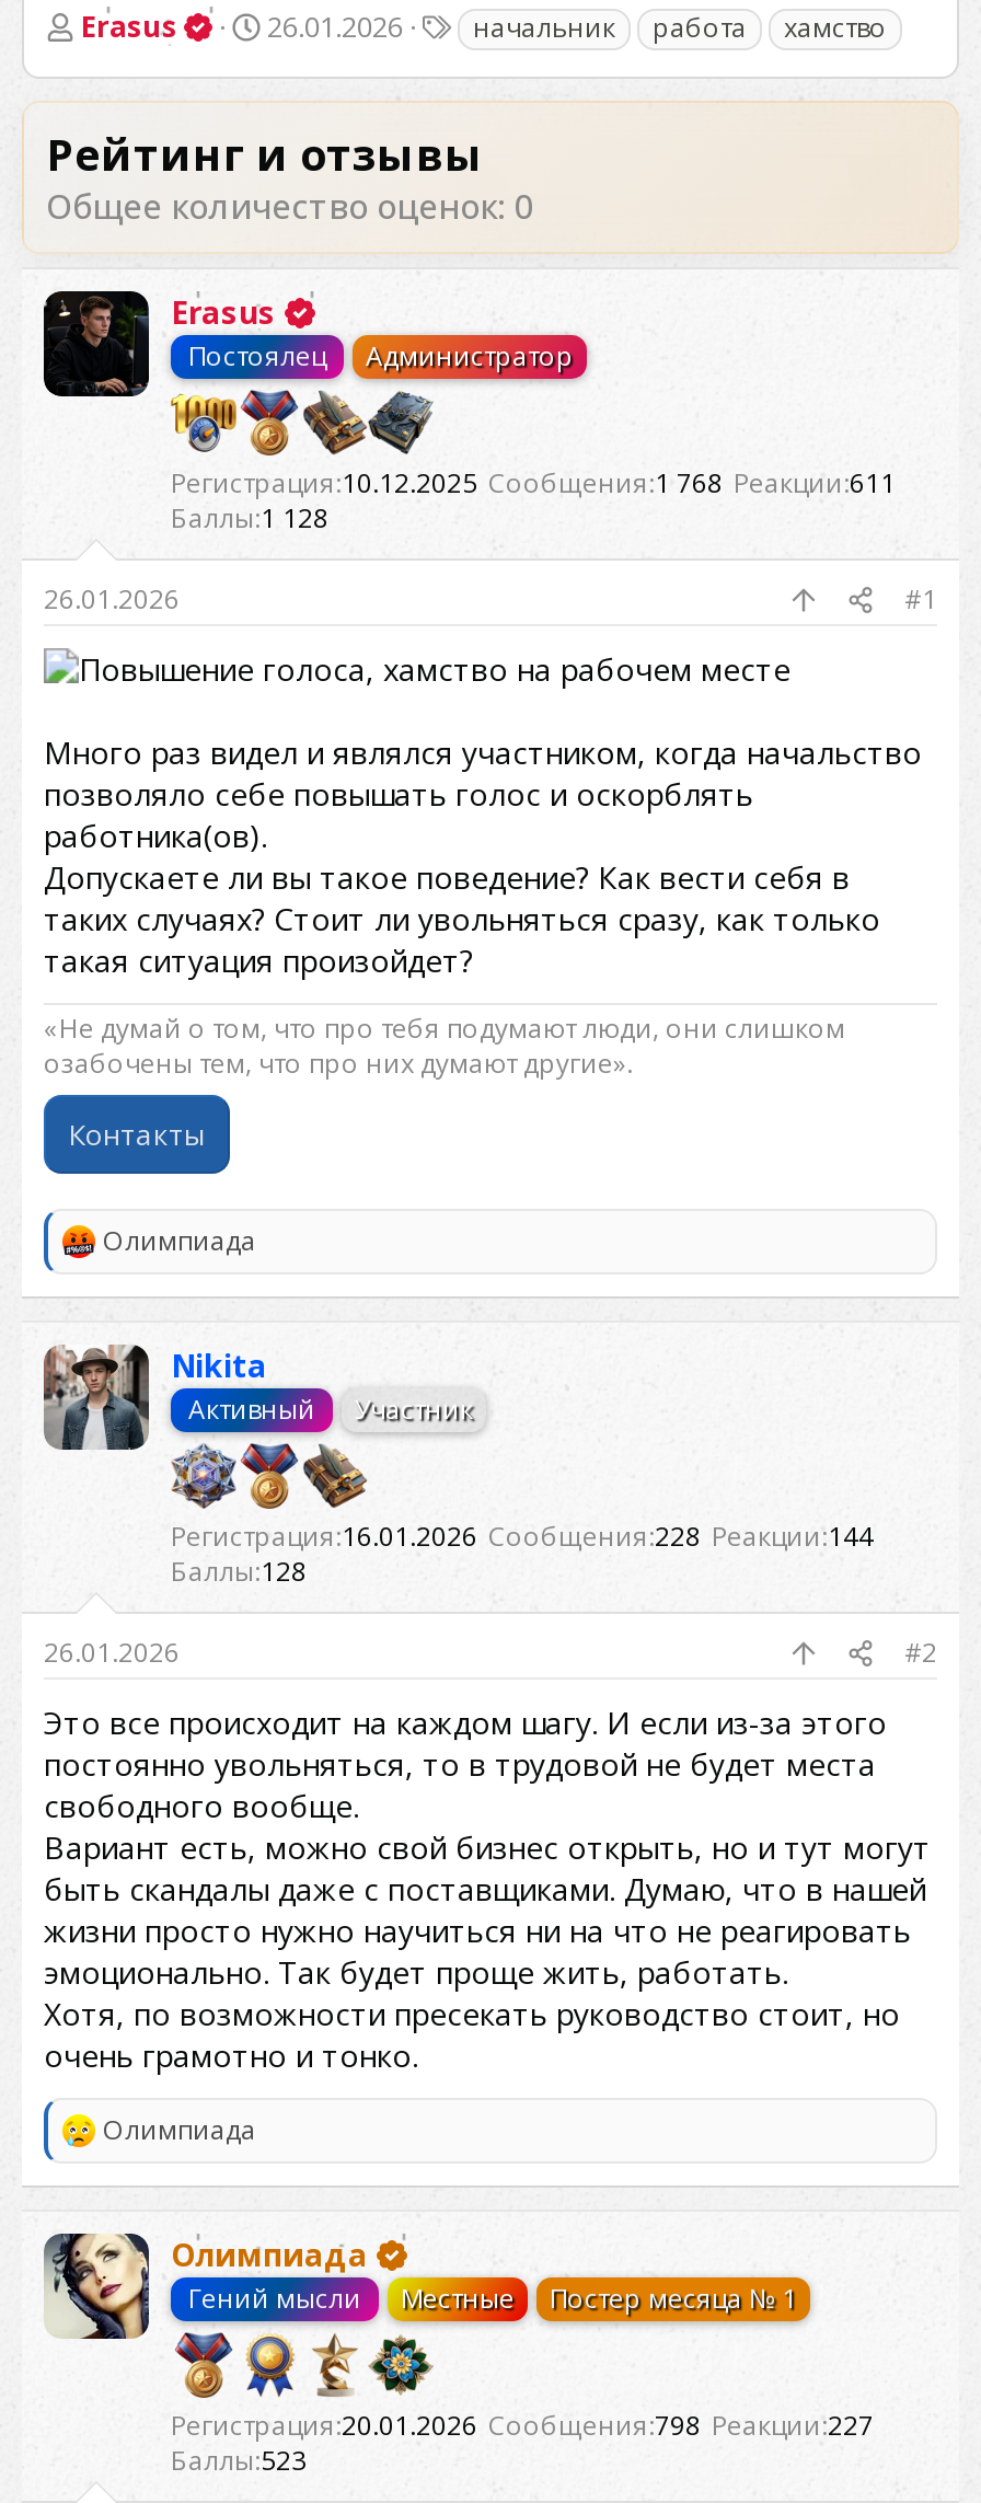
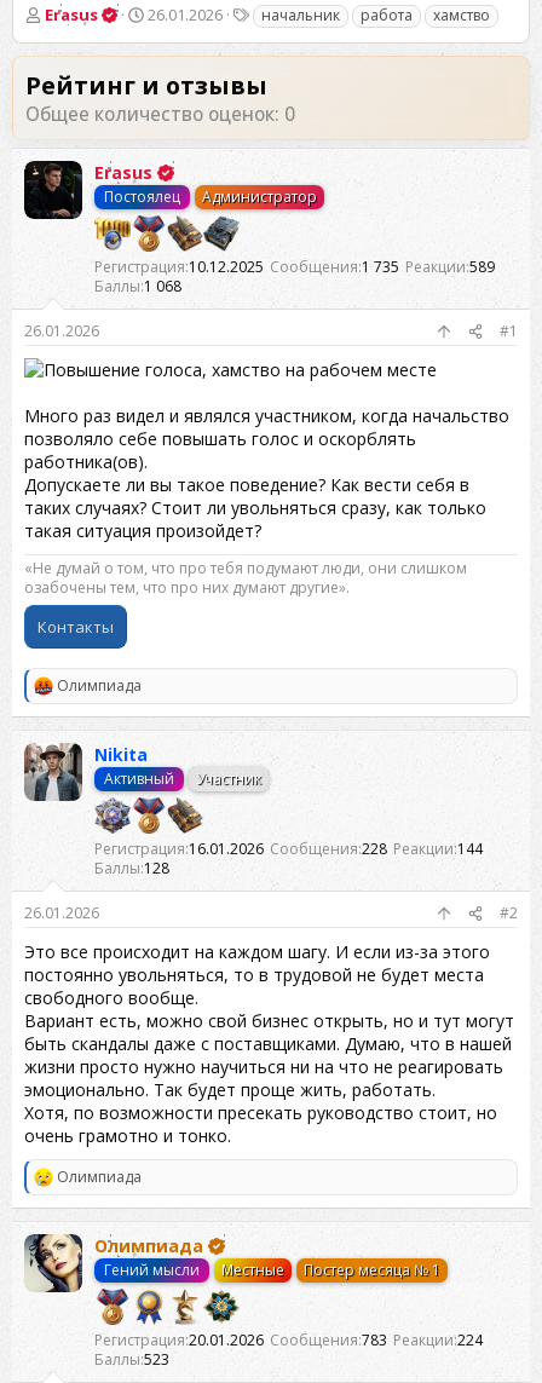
- Регистрация 10.12.2025 Сообщения 1 768 Реакции 611
+ Регистрация 10.12.2025 Сообщения 1 735 Реакции 589

- Баллы 1 128
+ Баллы 1 068

- Регистрация 20.01.2026 Сообщения 798 Реакции 227
+ Регистрация 20.01.2026 Сообщения 783 Реакции 224
